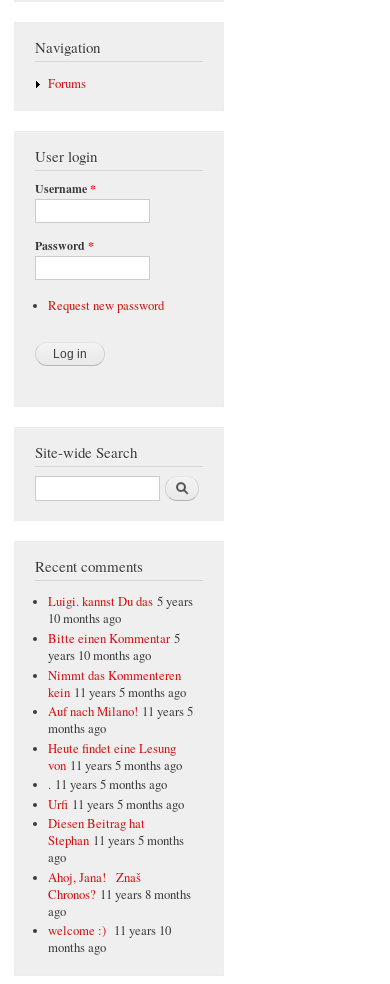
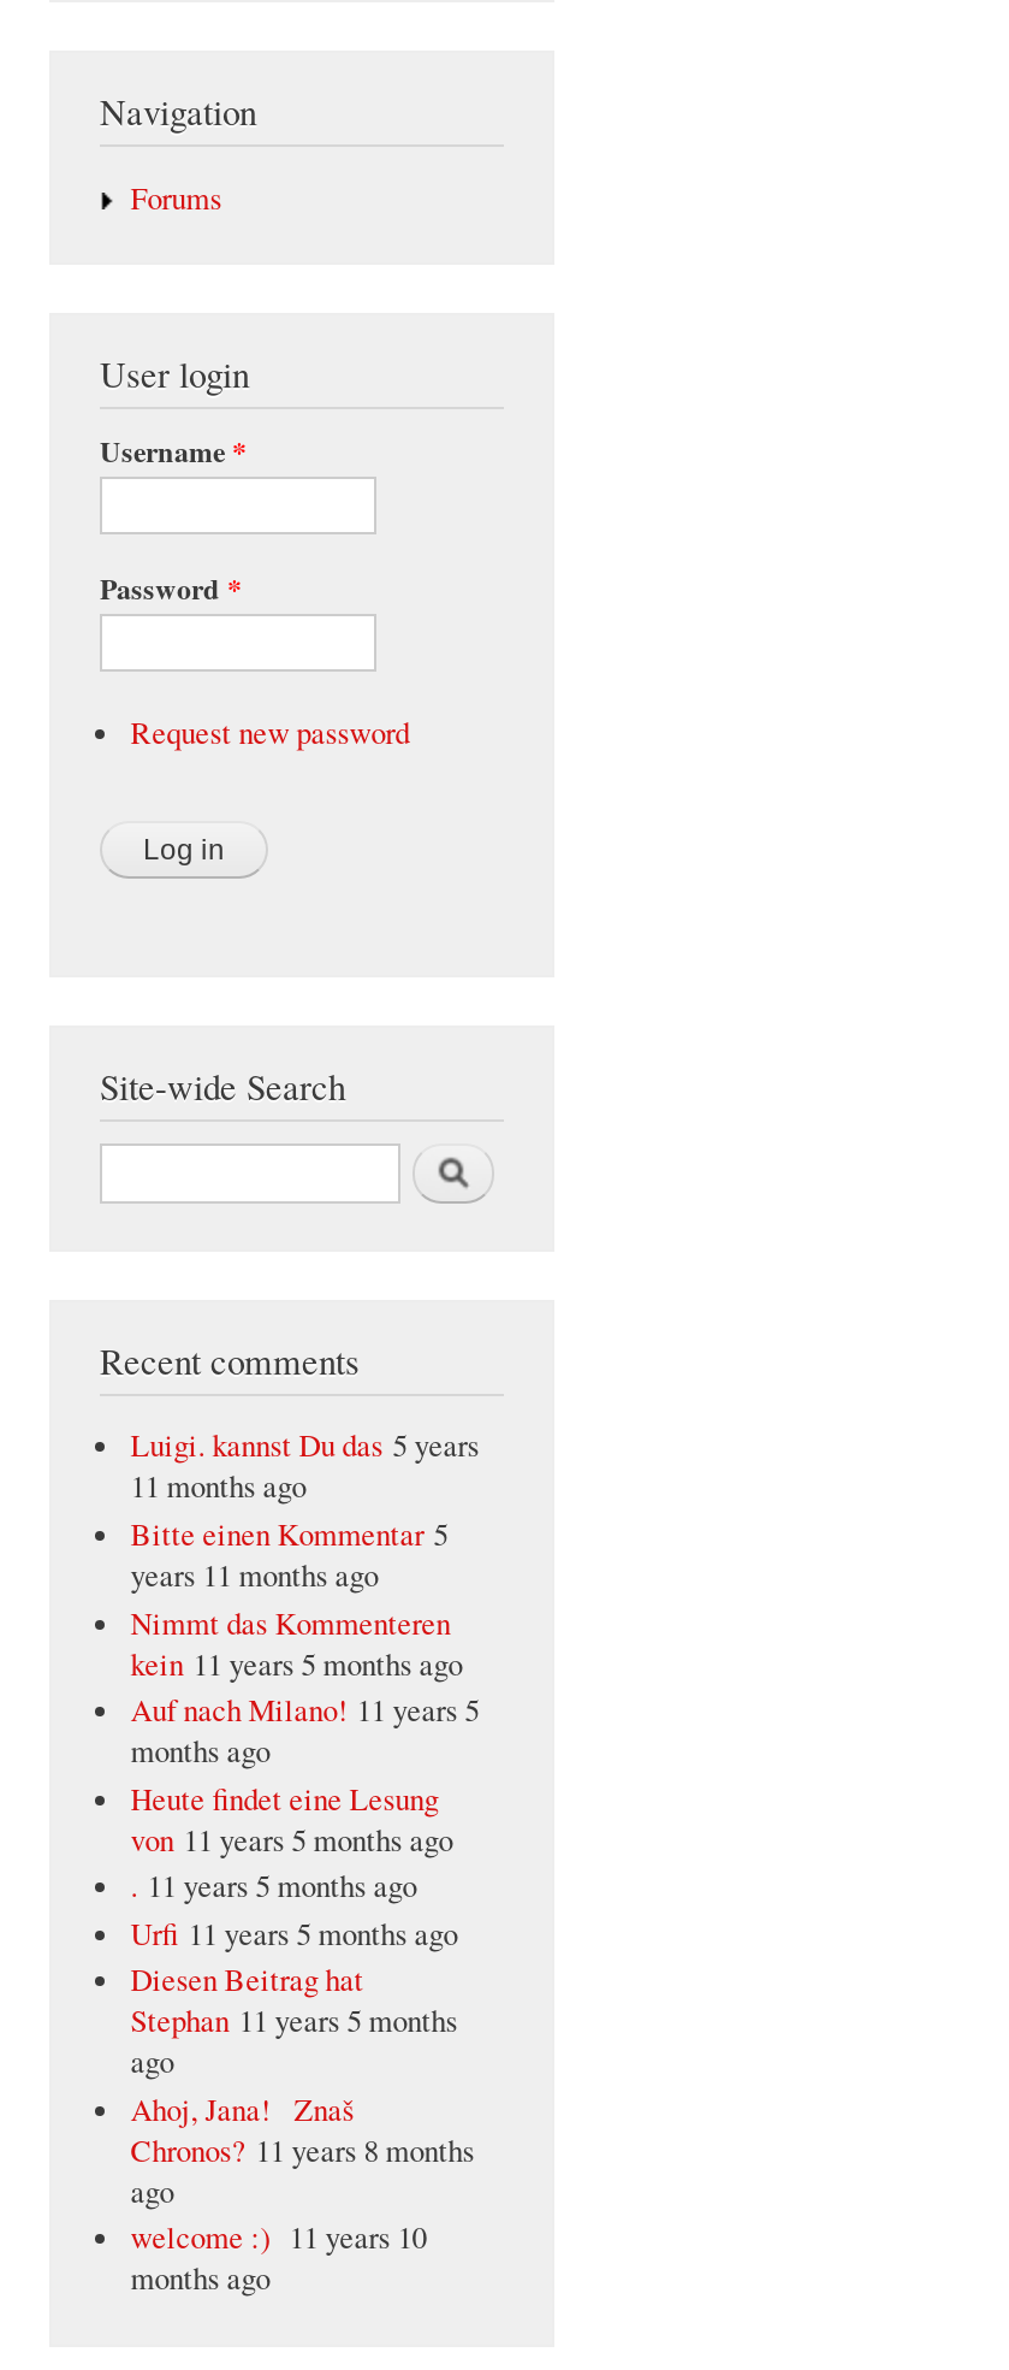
- 10 months ago
+ 11 months ago

- years 10 months ago
+ years 11 months ago
